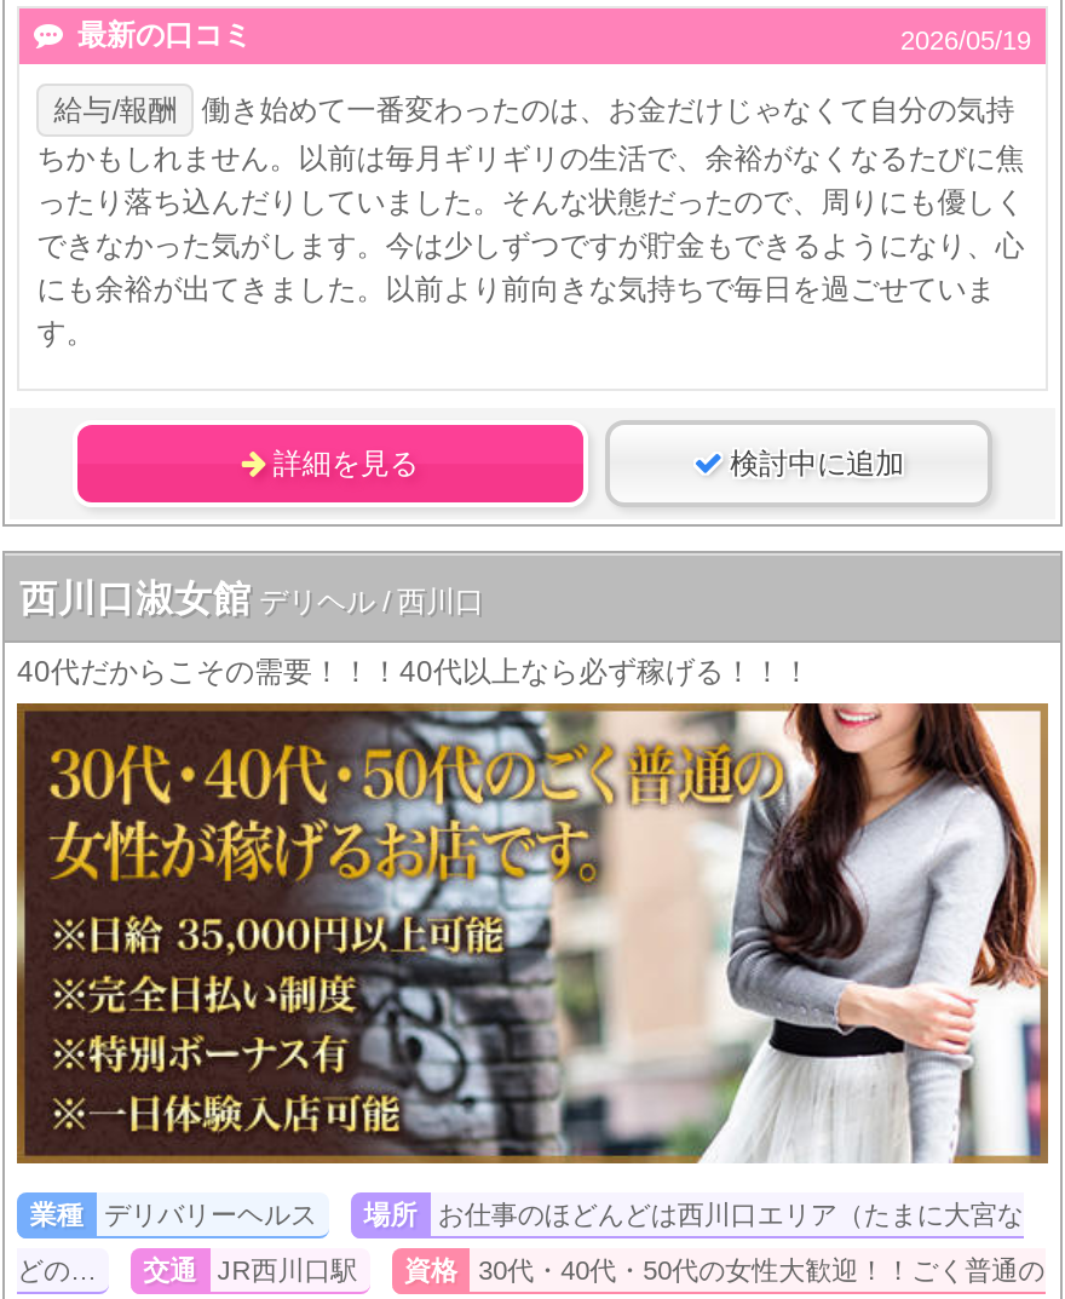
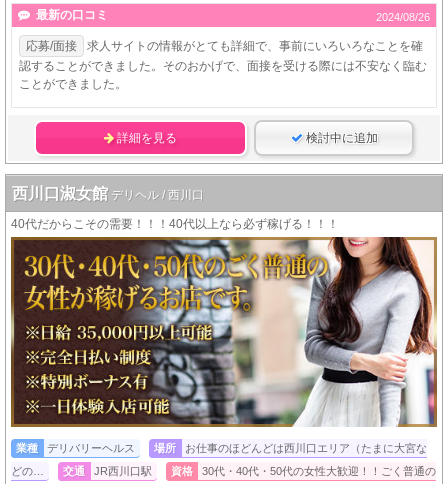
- 2026/05/19
+ 2024/08/26

- 給与/報酬 働き始めて一番変わったのは、お金だけじゃなくて自分の気持
- ちかもしれません。以前は毎月ギリギリの生活で、余裕がなくなるたびに焦
- ったり落ち込んだりしていました。そんな状態だったので、周りにも優しく
- できなかった気がします。今は少しずつですが貯金もできるようになり、心
- にも余裕が出てきました。以前より前向きな気持ちで毎日を過ごせていま
- す。
+ 応募/面接 求人サイトの情報がとても詳細で、事前にいろいろなことを確
+ 認することができました。そのおかげで、面接を受ける際には不安なく臨む
+ ことができました。
